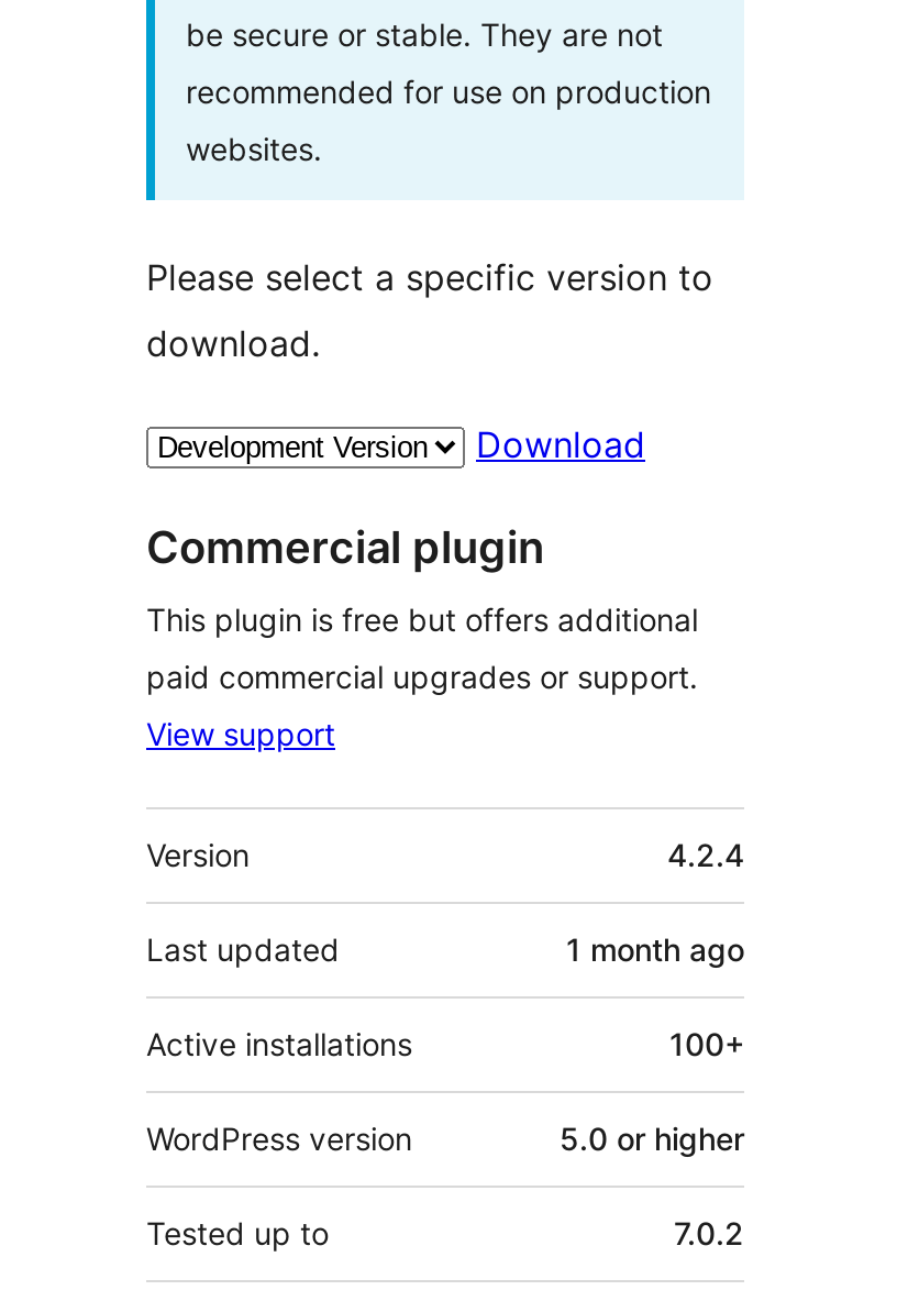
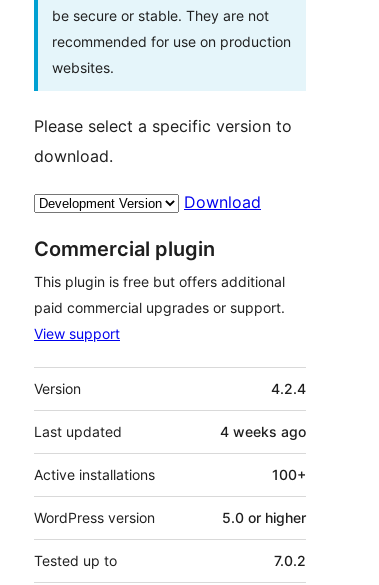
- 1 month ago
+ 4 weeks ago
